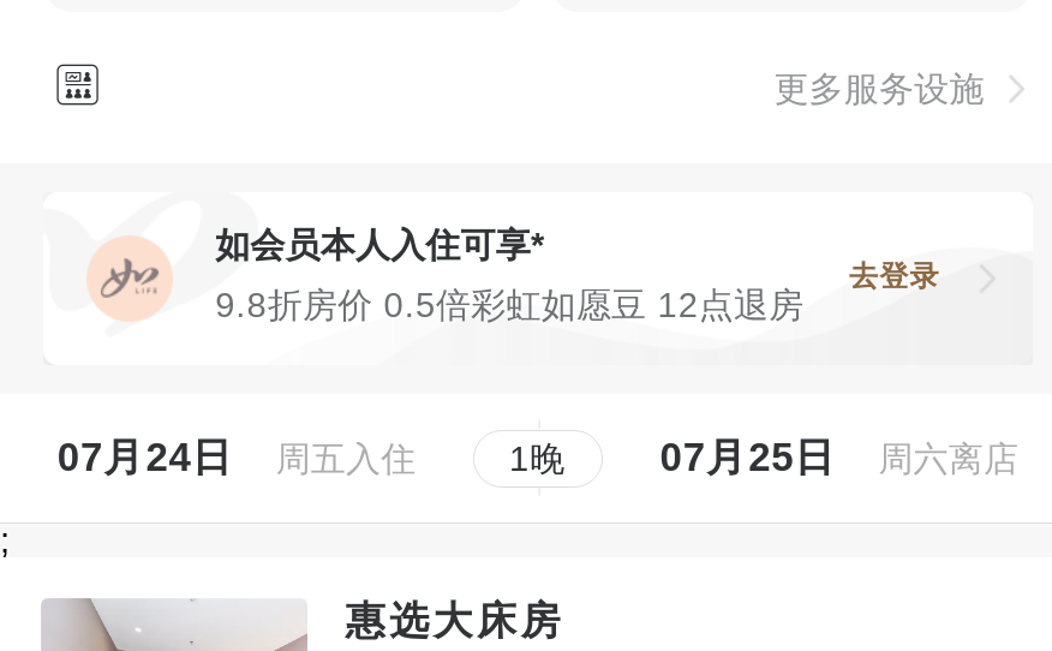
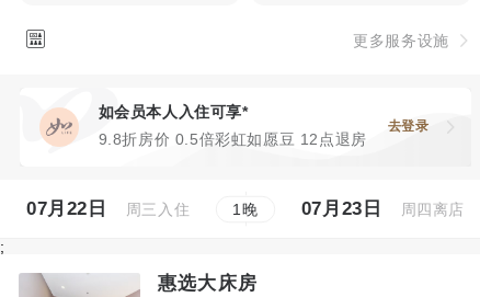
- 07月24日
+ 07月22日

- 周五入住
+ 周三入住

- 07月25日
+ 07月23日

- 周六离店
+ 周四离店
